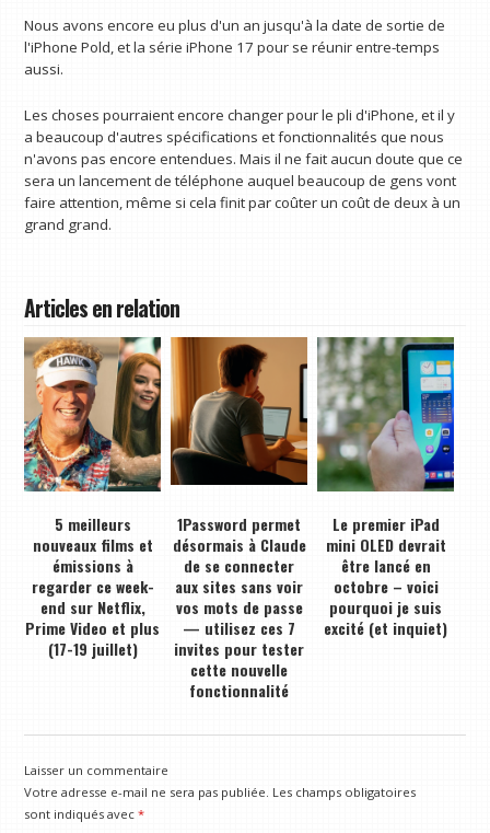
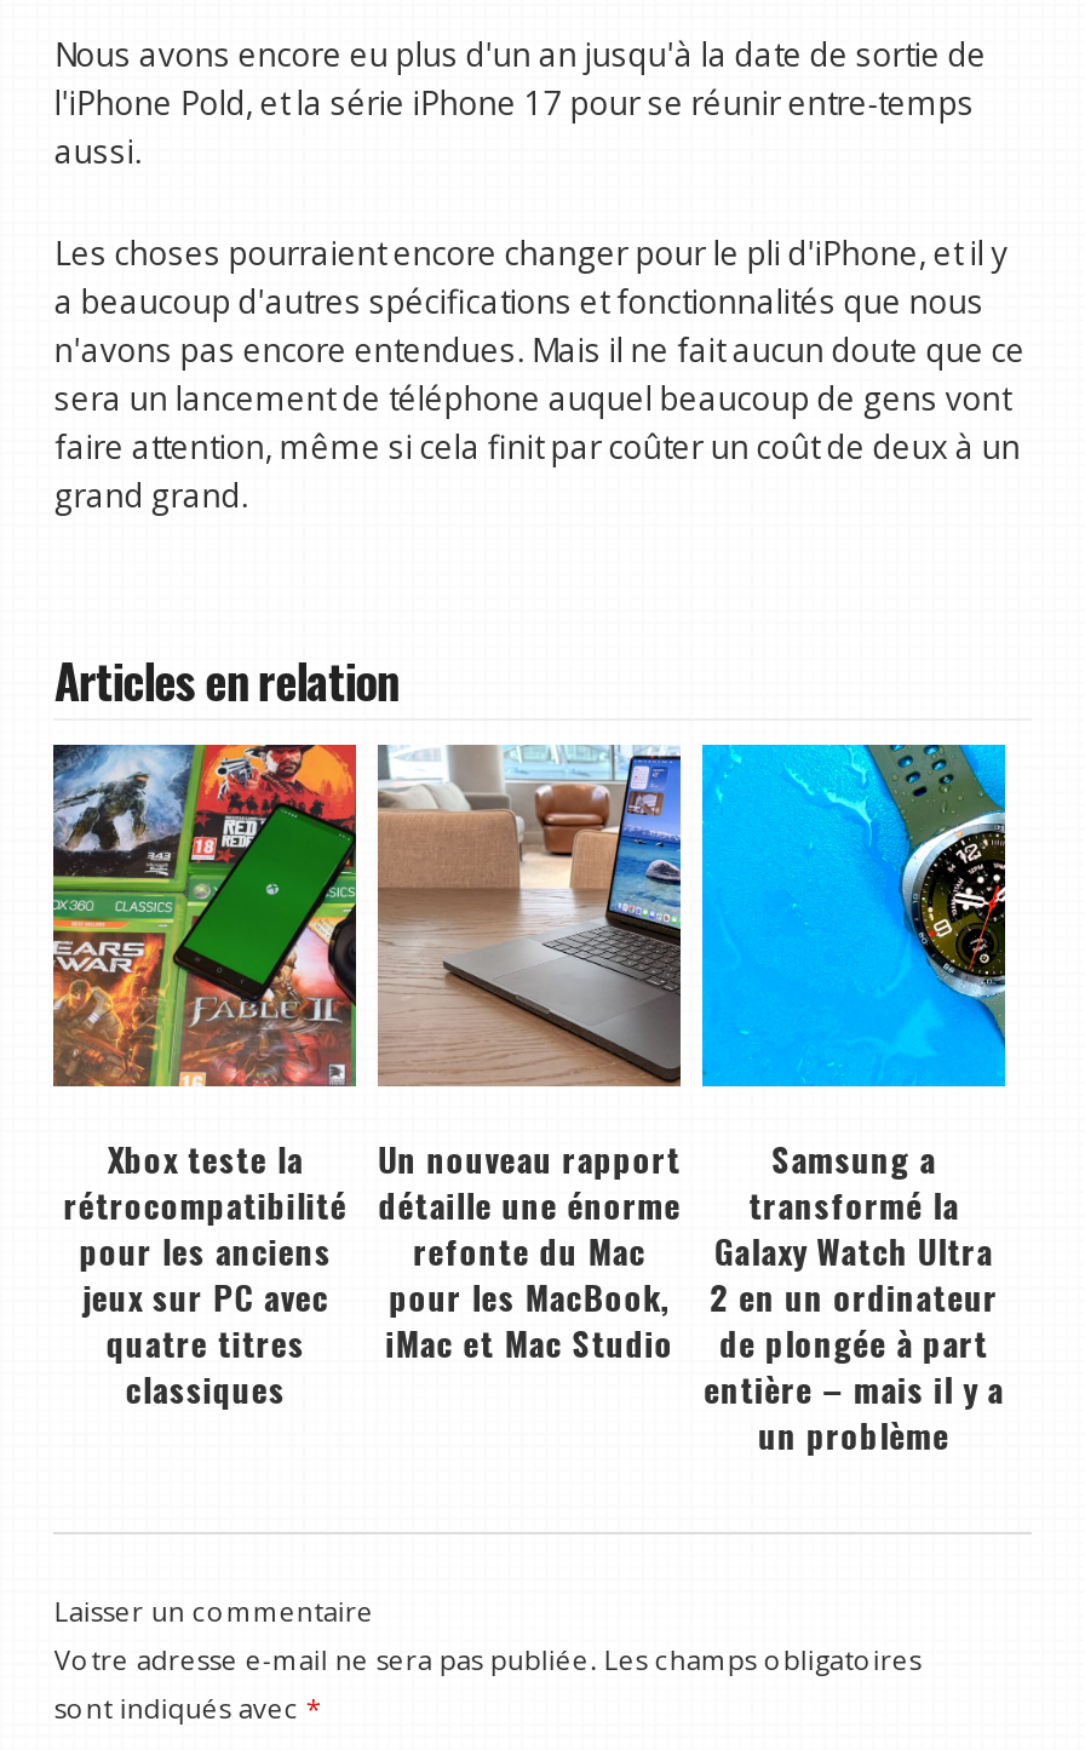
- [image]
- 5 meilleurs
- nouveaux films et
- émissions à
- regarder ce week-
- end sur Netflix,
- Prime Video et plus
- (17-19 juillet)
+ [image]
+ Xbox teste la
+ rétrocompatibilité
+ pour les anciens
+ jeux sur PC avec
+ quatre titres
+ classiques

- [image]
+ [image]

- [image]
+ [image]

- 1Password permet
- désormais à Claude
- de se connecter
- aux sites sans voir
- vos mots de passe
- — utilisez ces 7
- invites pour tester
- cette nouvelle
- fonctionnalité
+ Un nouveau rapport
+ détaille une énorme
+ refonte du Mac
+ pour les MacBook,
+ iMac et Mac Studio

- Le premier iPad
- mini OLED devrait
- être lancé en
- octobre – voici
- pourquoi je suis
- excité (et inquiet)
+ Samsung a
+ transformé la
+ Galaxy Watch Ultra
+ 2 en un ordinateur
+ de plongée à part
+ entière – mais il y a
+ un problème
